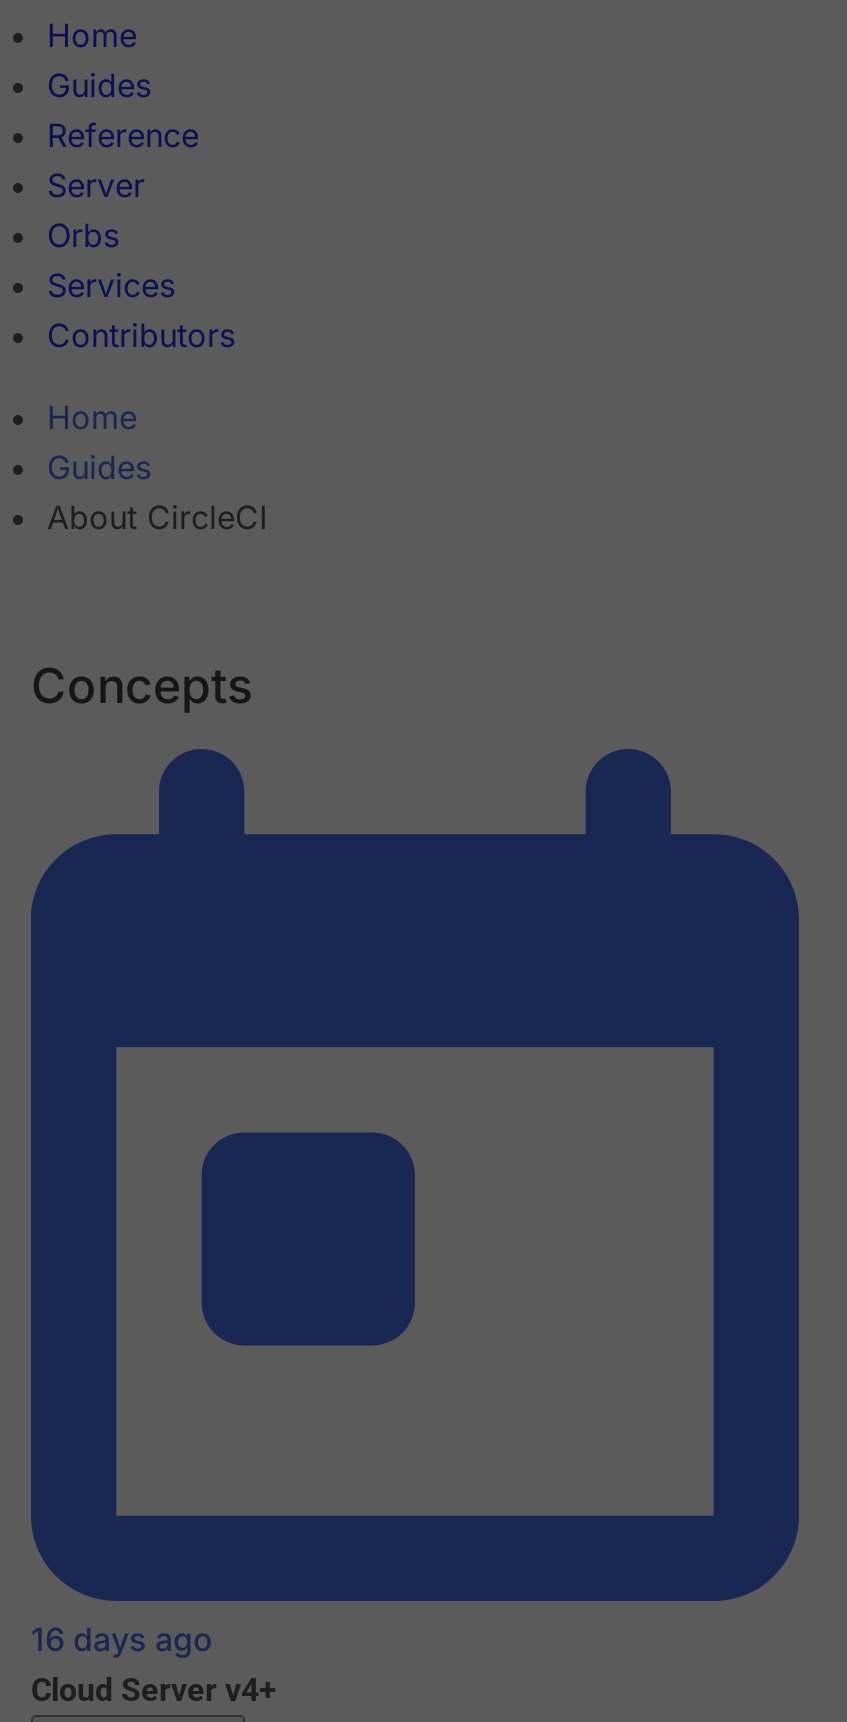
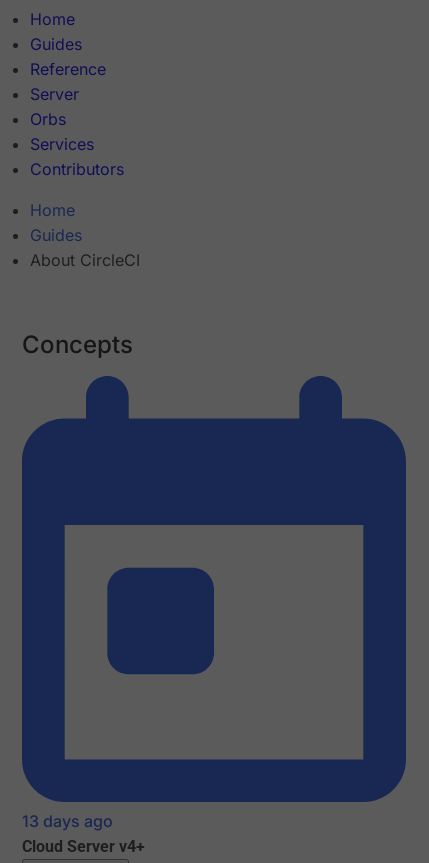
- 16 days ago
+ 13 days ago
